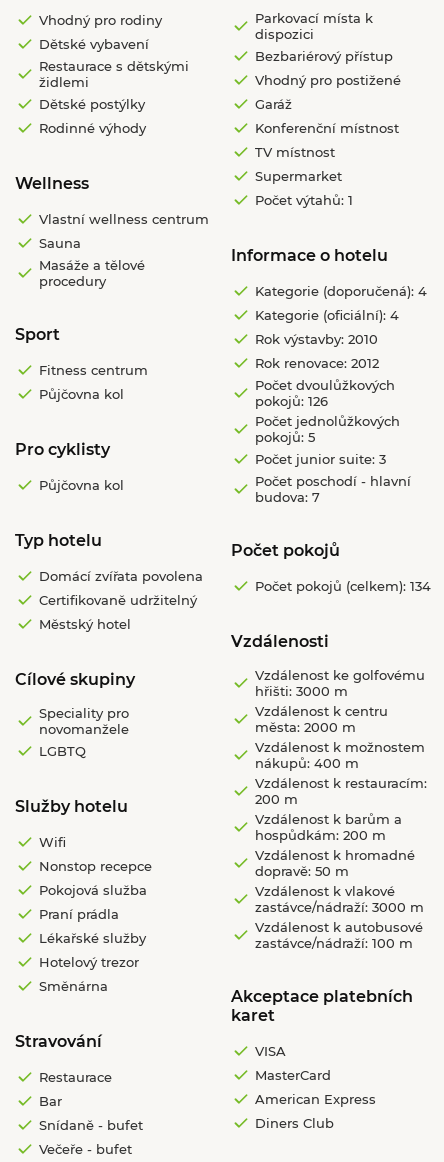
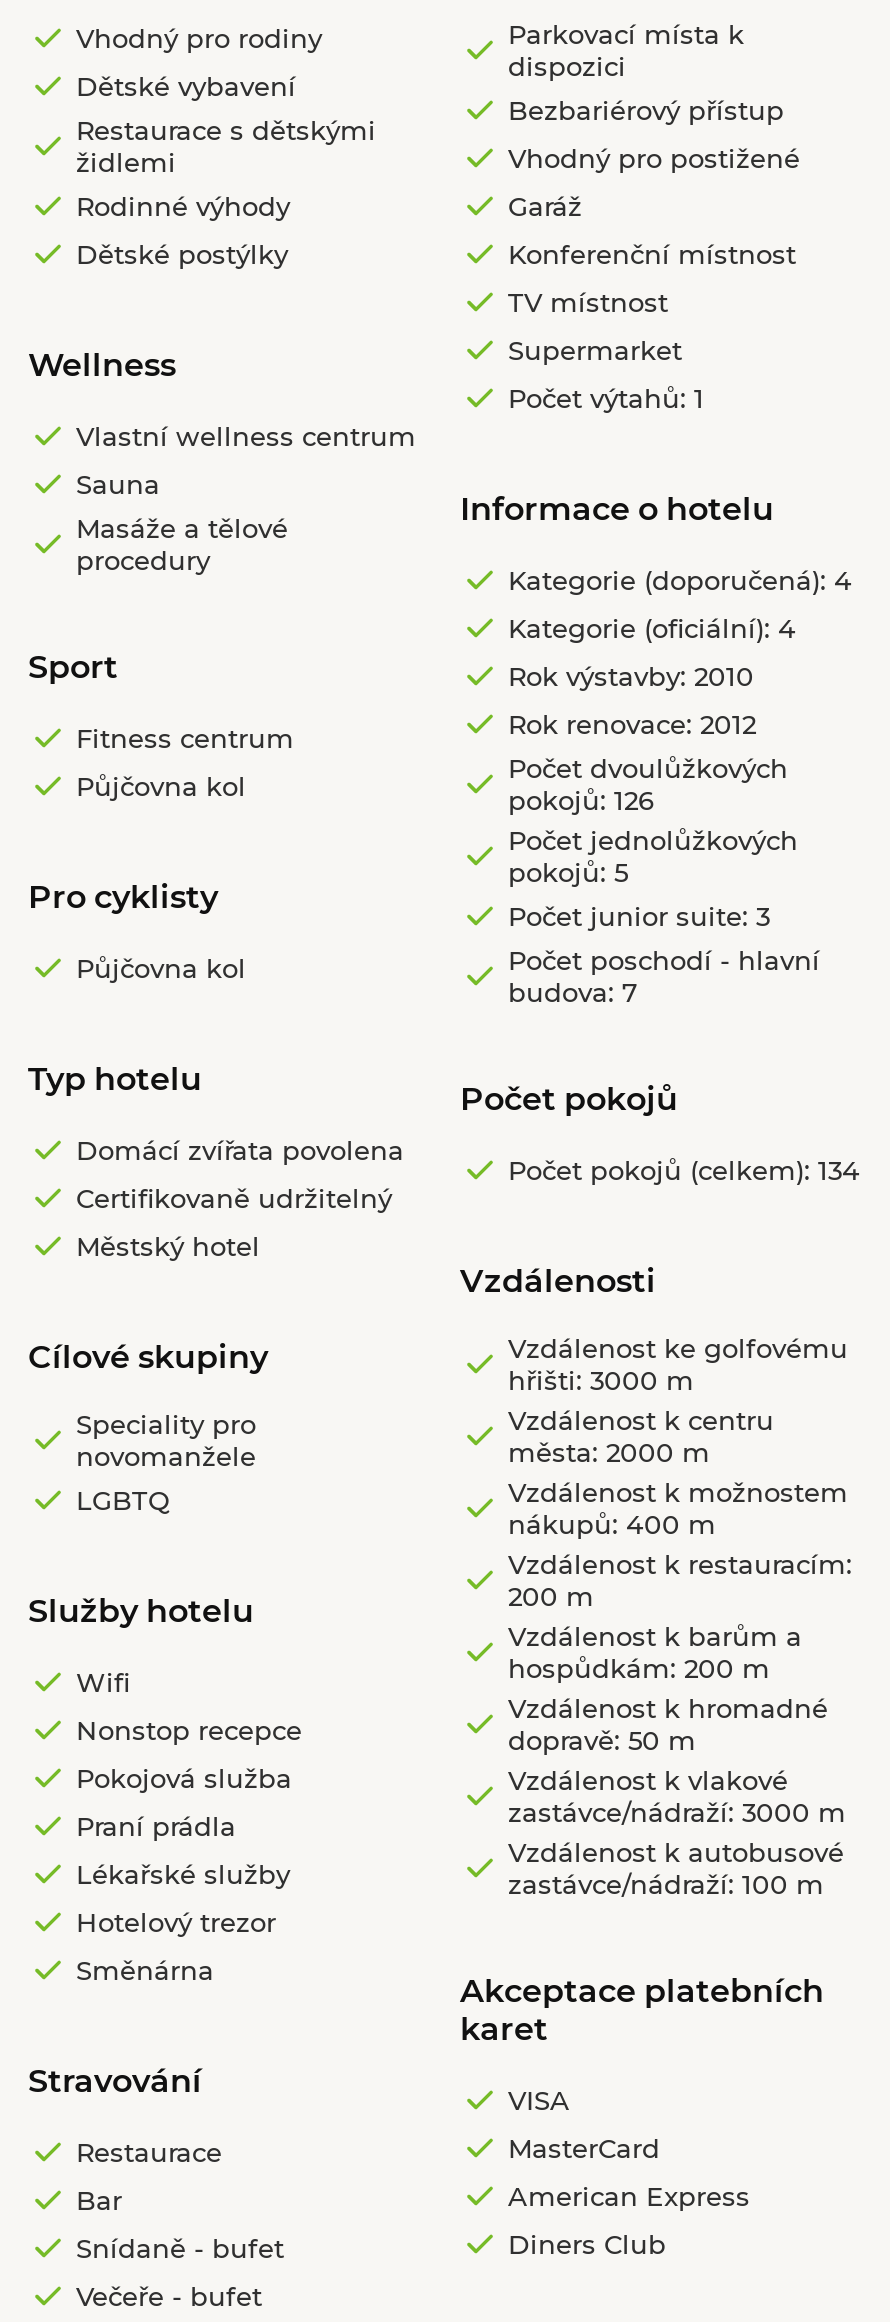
moved down: Dětské postýlky

moved up: Rodinné výhody
